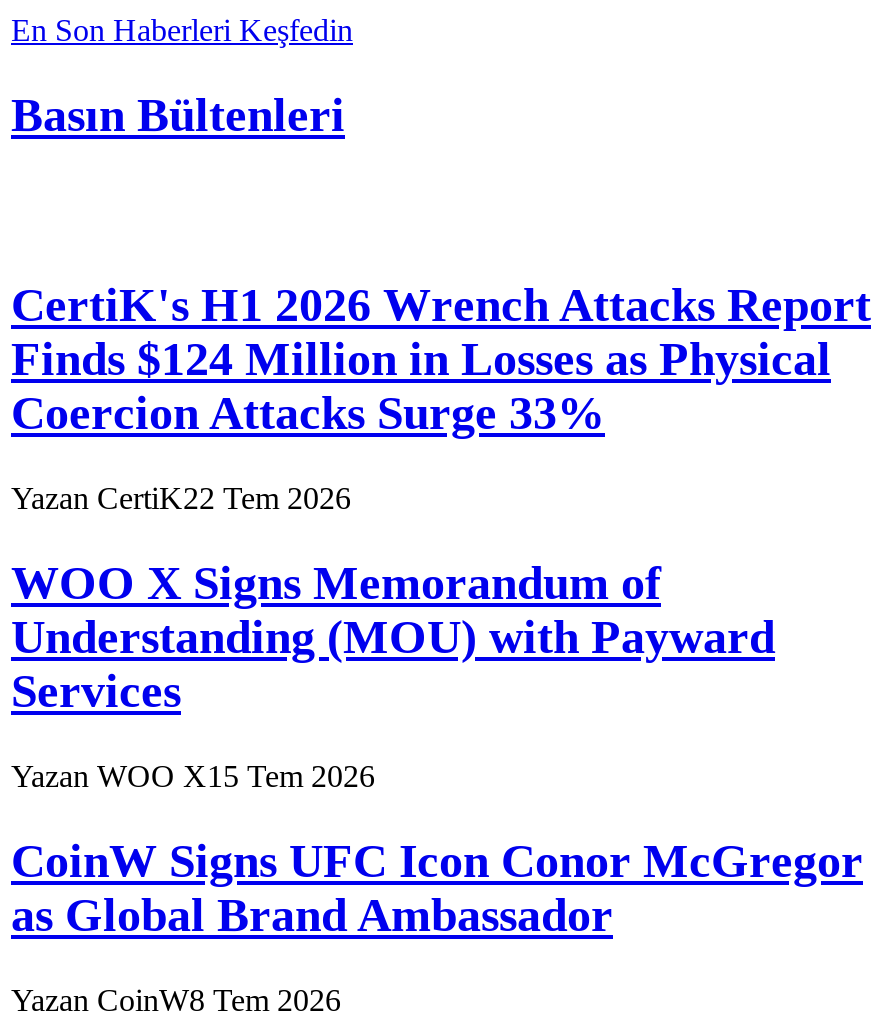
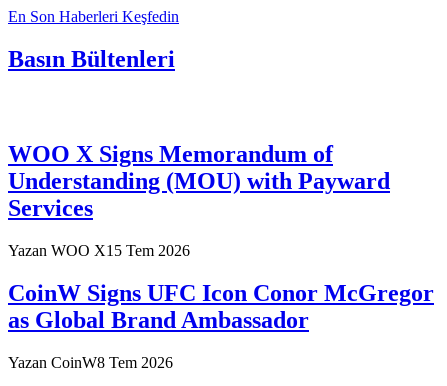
- CertiK's H1 2026 Wrench Attacks Report
- Finds $124 Million in Losses as Physical
- Coercion Attacks Surge 33%
- Yazan CertiK22 Tem 2026
